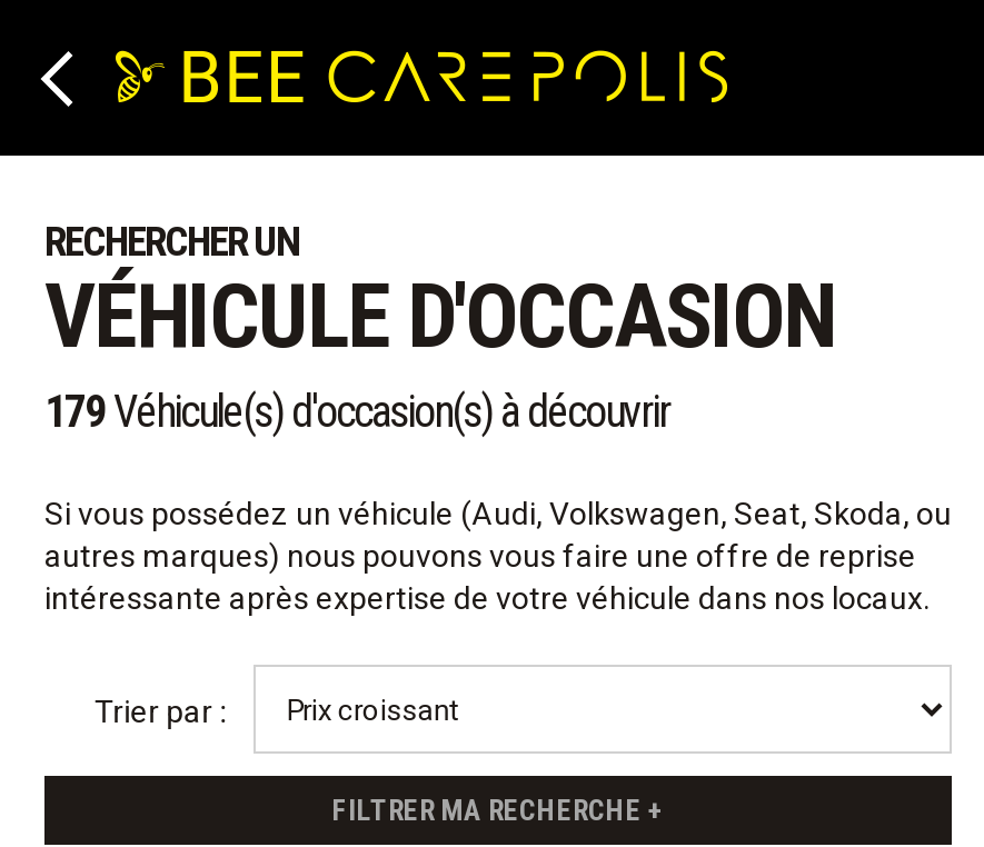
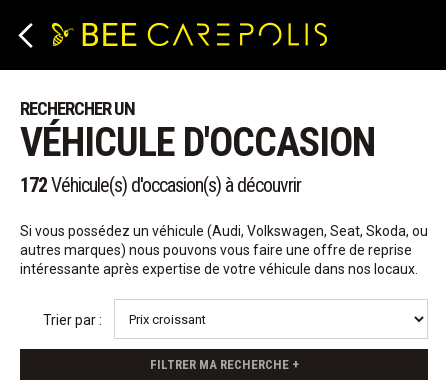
- 179Véhicule(s) d'occasion(s) à découvrir
+ 172Véhicule(s) d'occasion(s) à découvrir
